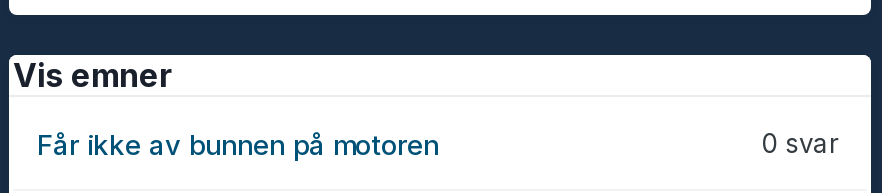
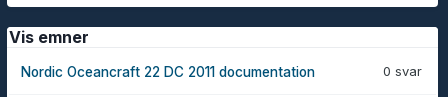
- Får ikke av bunnen på motoren
+ Nordic Oceancraft 22 DC 2011 documentation
